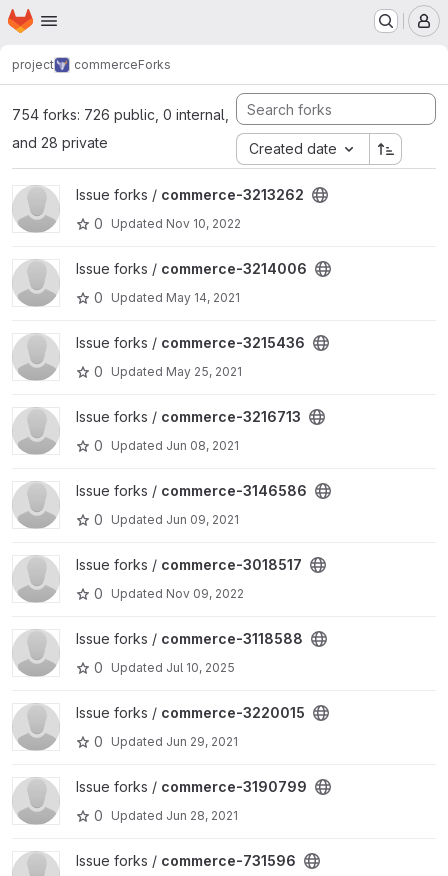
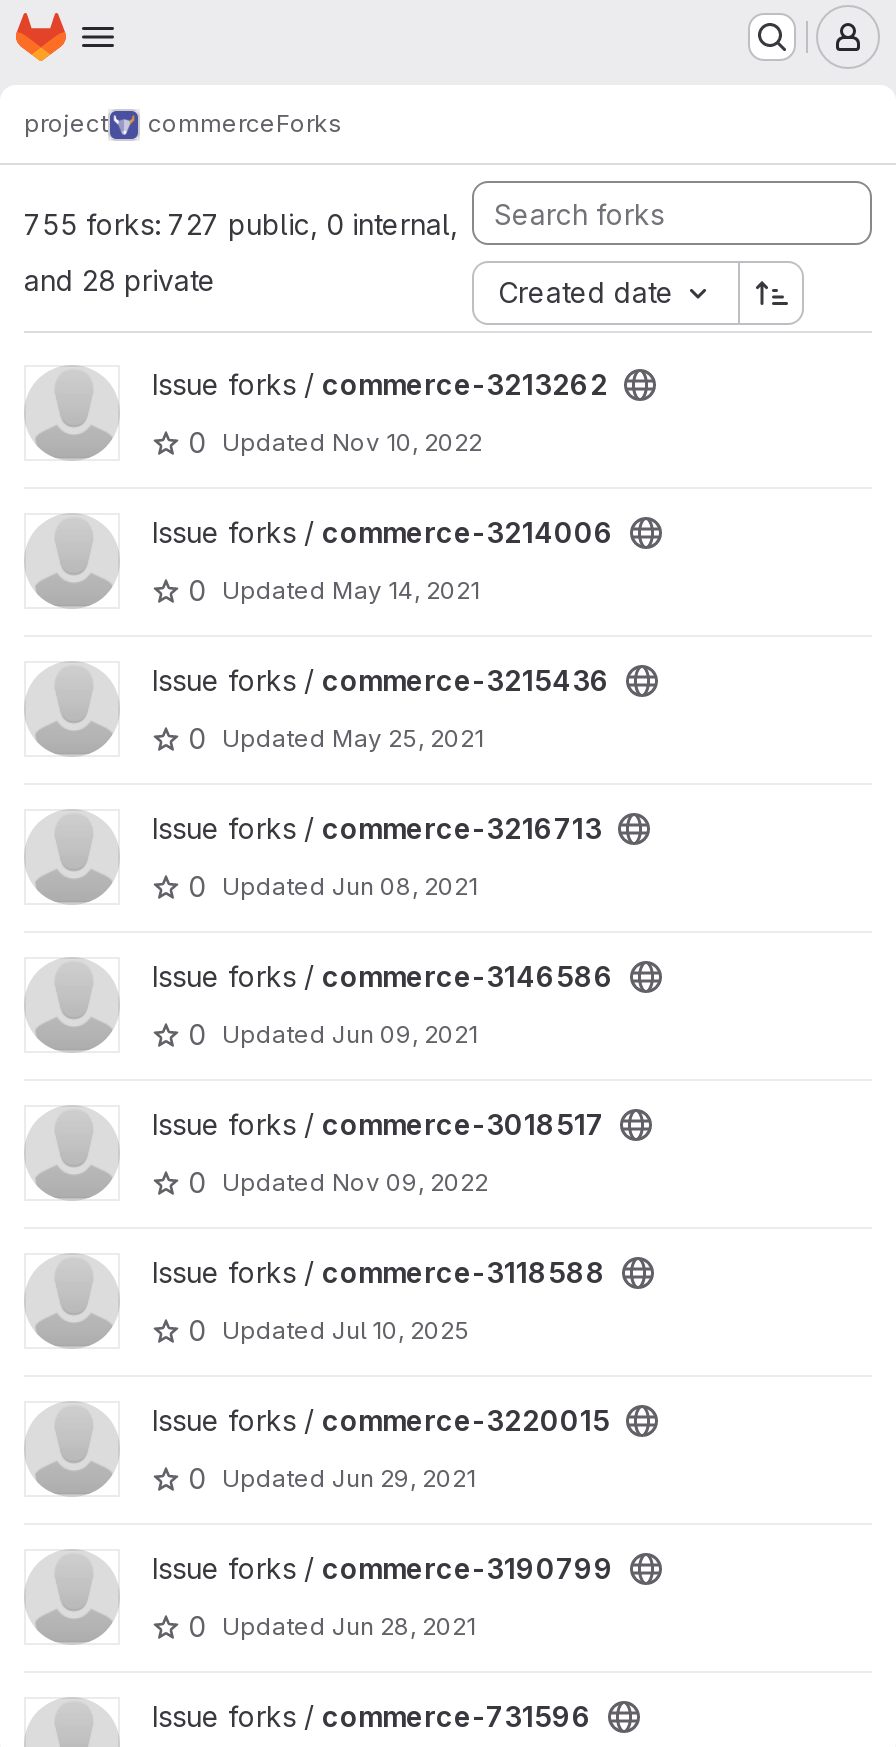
- 754 forks: 726 public, 0 internal,
+ 755 forks: 727 public, 0 internal,
